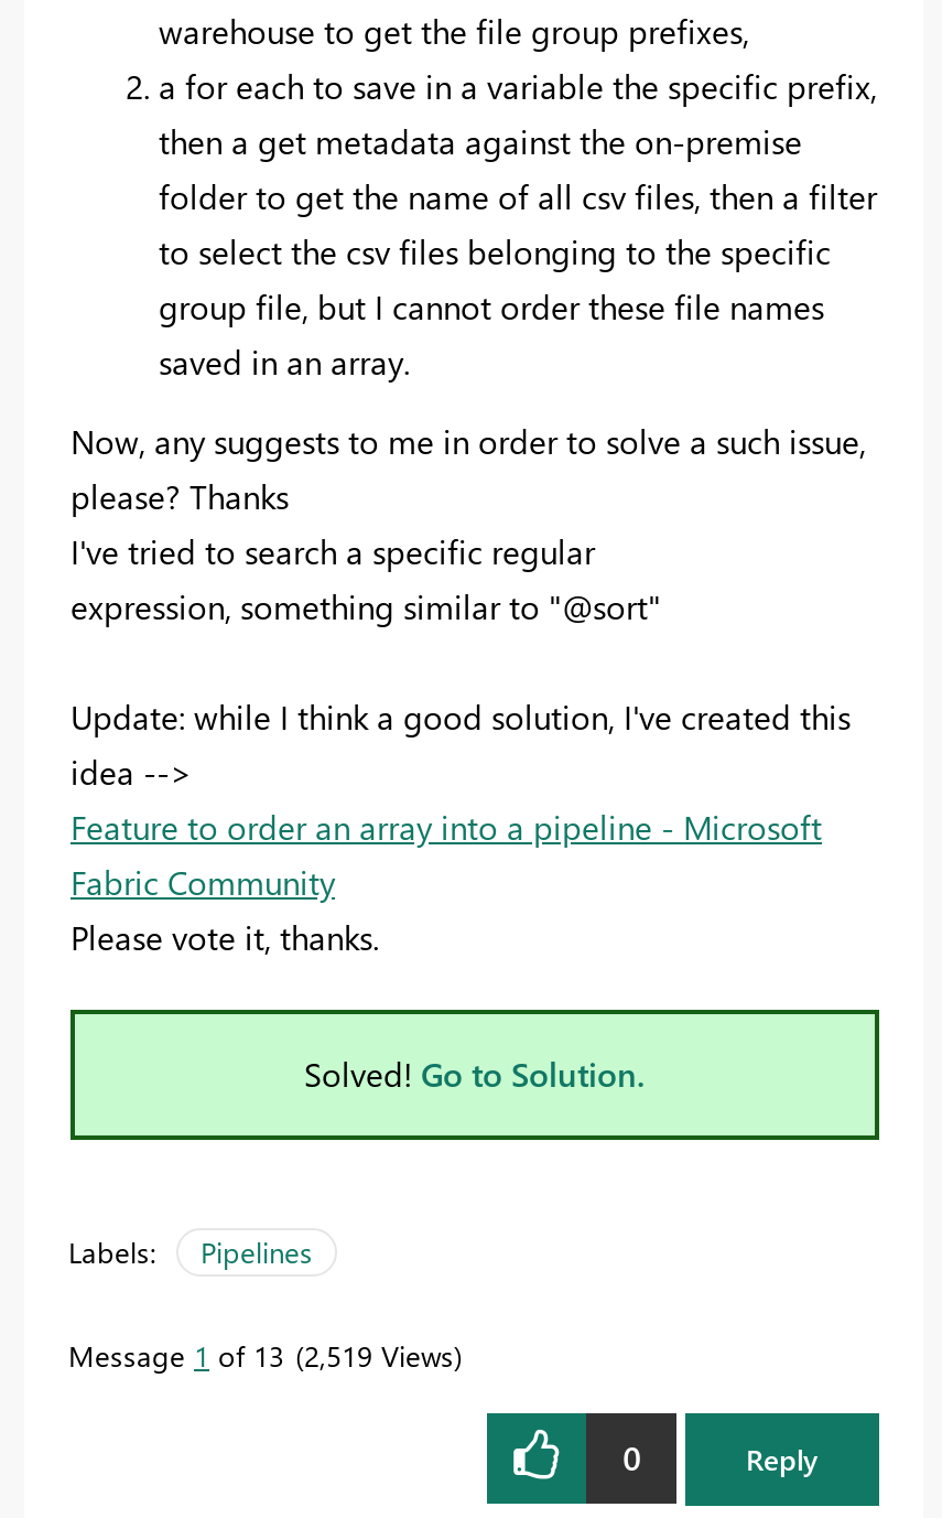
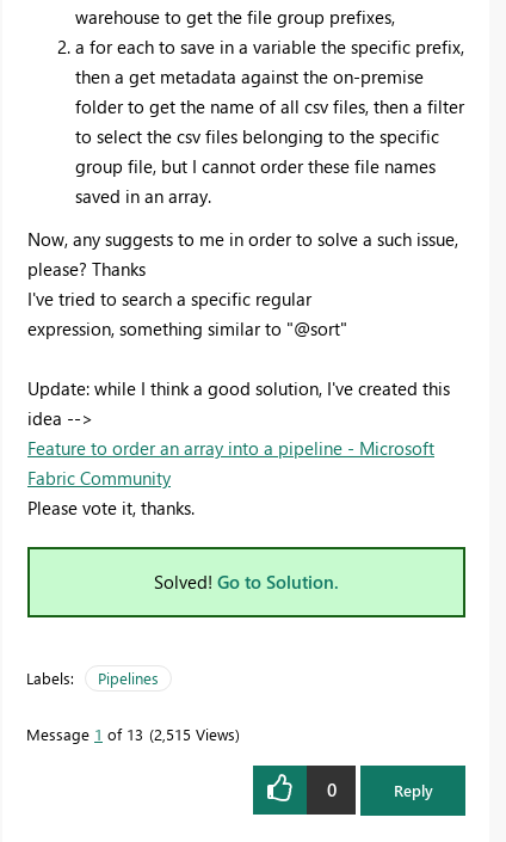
- Message 1 of 13 2,519 Views
+ Message 1 of 13 2,515 Views
